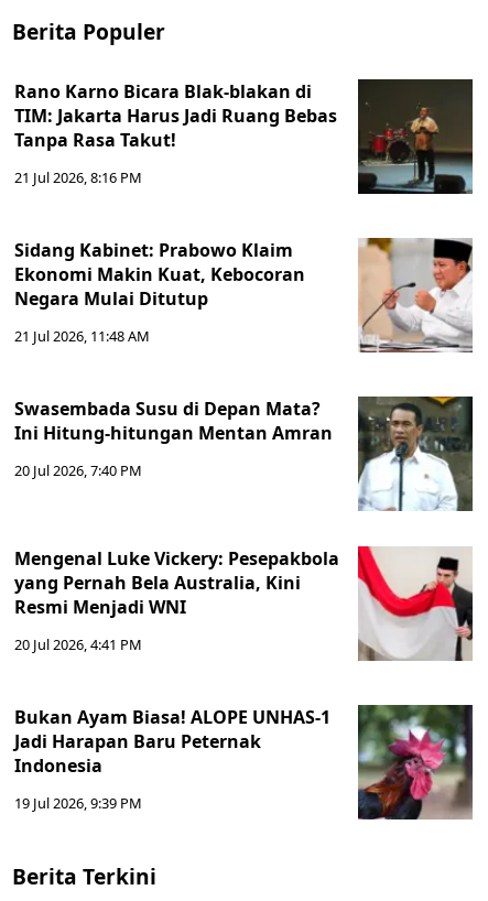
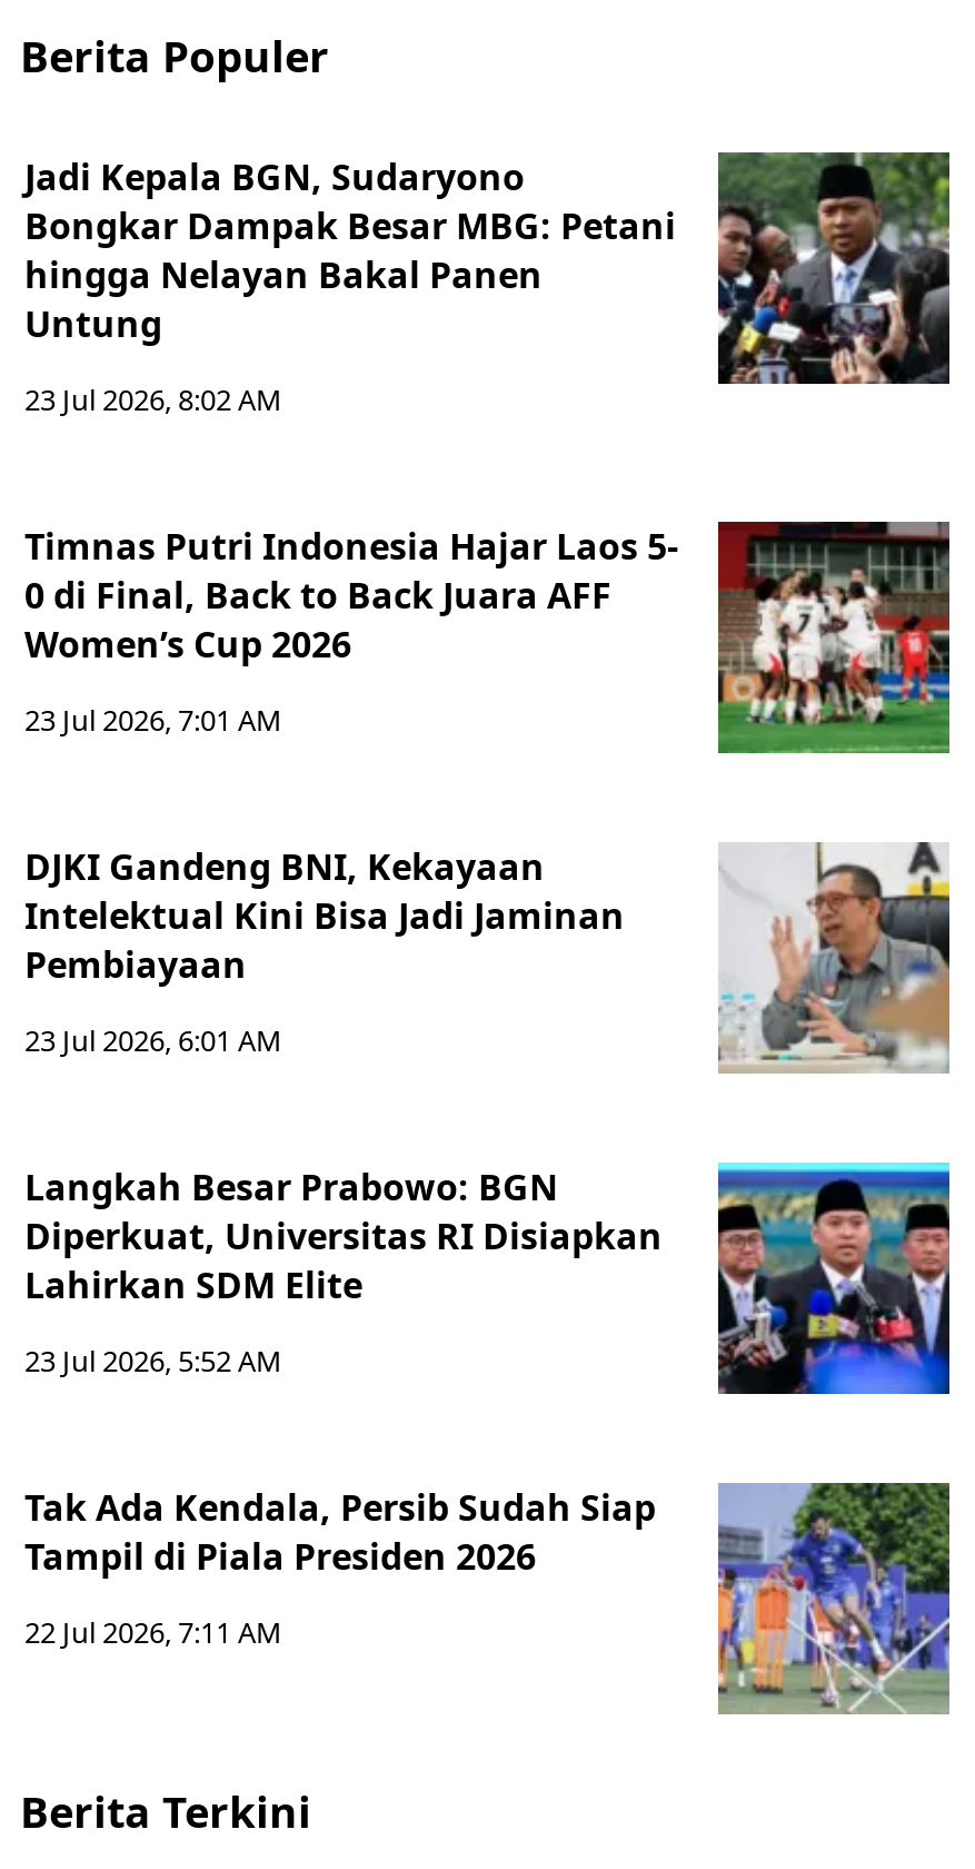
- [image]
- Rano Karno Bicara Blak-blakan di
- TIM: Jakarta Harus Jadi Ruang Bebas
- Tanpa Rasa Takut!
+ [image]
+ Jadi Kepala BGN, Sudaryono
+ Bongkar Dampak Besar MBG: Petani
+ hingga Nelayan Bakal Panen
+ Untung

- 21 Jul 2026, 8:16 PM
+ 23 Jul 2026, 8:02 AM

- Sidang Kabinet: Prabowo Klaim
- Ekonomi Makin Kuat, Kebocoran
- Negara Mulai Ditutup
+ Timnas Putri Indonesia Hajar Laos 5-
+ 0 di Final, Back to Back Juara AFF
+ Women’s Cup 2026

- [image]
+ [image]

- 21 Jul 2026, 11:48 AM
+ 23 Jul 2026, 7:01 AM

- Swasembada Susu di Depan Mata?
- Ini Hitung-hitungan Mentan Amran
+ DJKI Gandeng BNI, Kekayaan
+ Intelektual Kini Bisa Jadi Jaminan
+ Pembiayaan

- [image]
+ [image]

- 20 Jul 2026, 7:40 PM
+ 23 Jul 2026, 6:01 AM

- [image]
- Mengenal Luke Vickery: Pesepakbola
- yang Pernah Bela Australia, Kini
- Resmi Menjadi WNI
+ [image]
+ Langkah Besar Prabowo: BGN
+ Diperkuat, Universitas RI Disiapkan
+ Lahirkan SDM Elite

- 20 Jul 2026, 4:41 PM
+ 23 Jul 2026, 5:52 AM

- [image]
- Bukan Ayam Biasa! ALOPE UNHAS-1
- Jadi Harapan Baru Peternak
- Indonesia
+ [image]
+ Tak Ada Kendala, Persib Sudah Siap
+ Tampil di Piala Presiden 2026

- 19 Jul 2026, 9:39 PM
+ 22 Jul 2026, 7:11 AM
